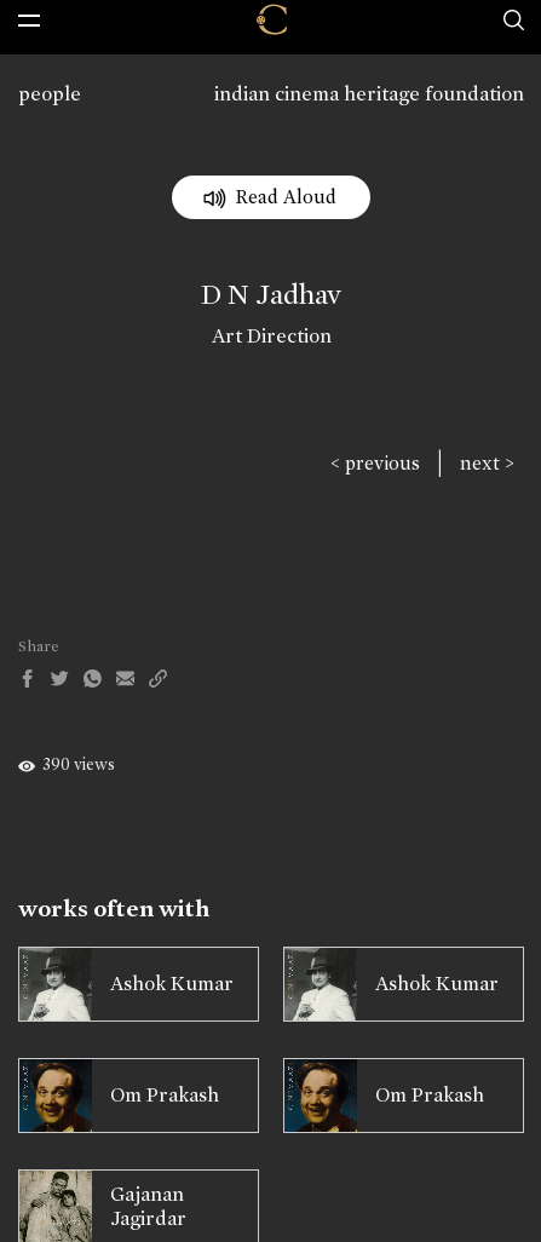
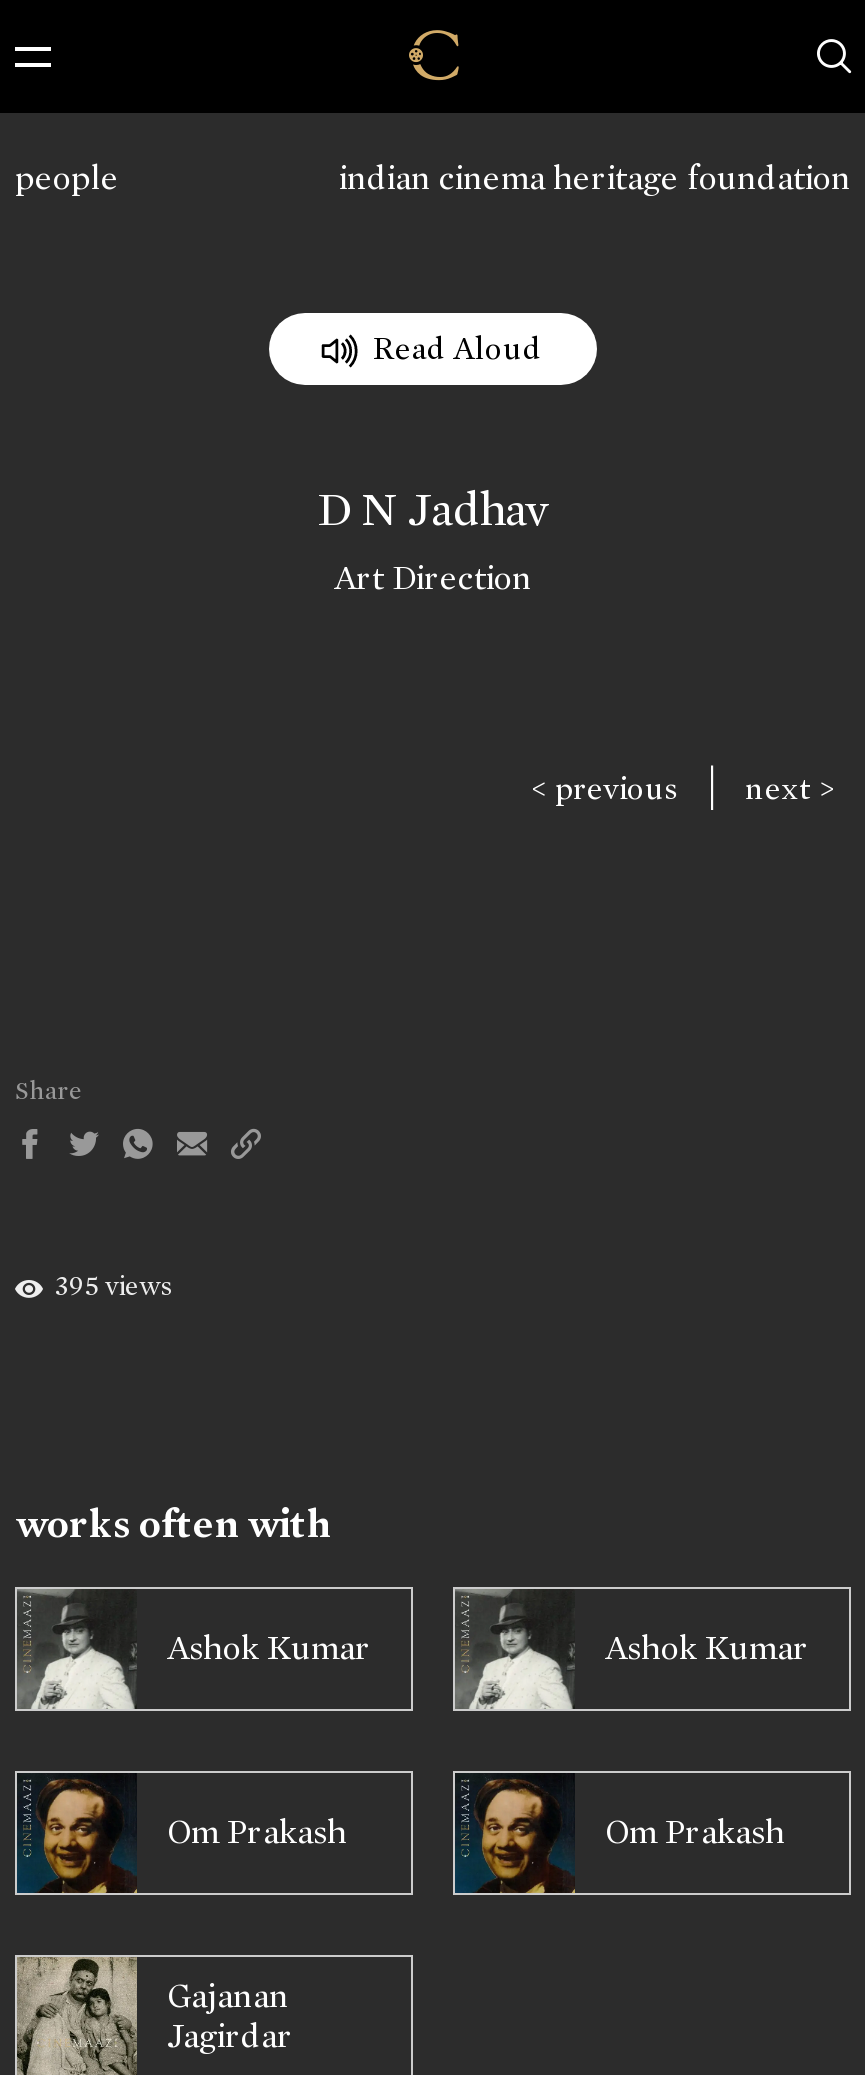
- 390 views
+ 395 views
